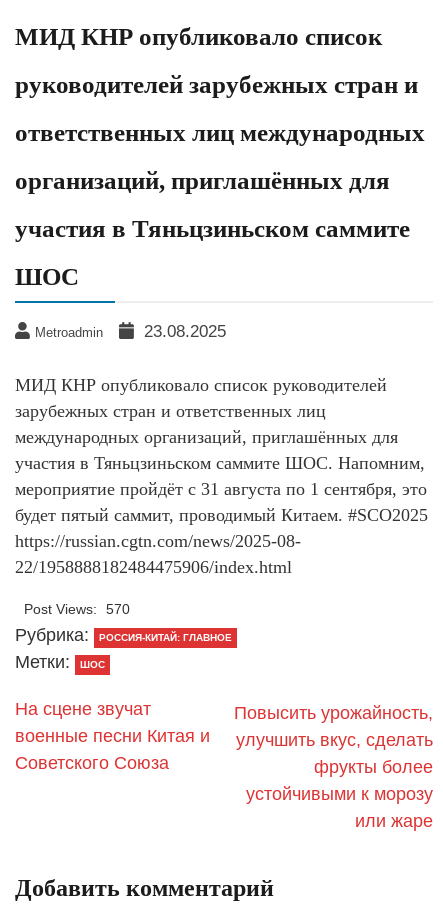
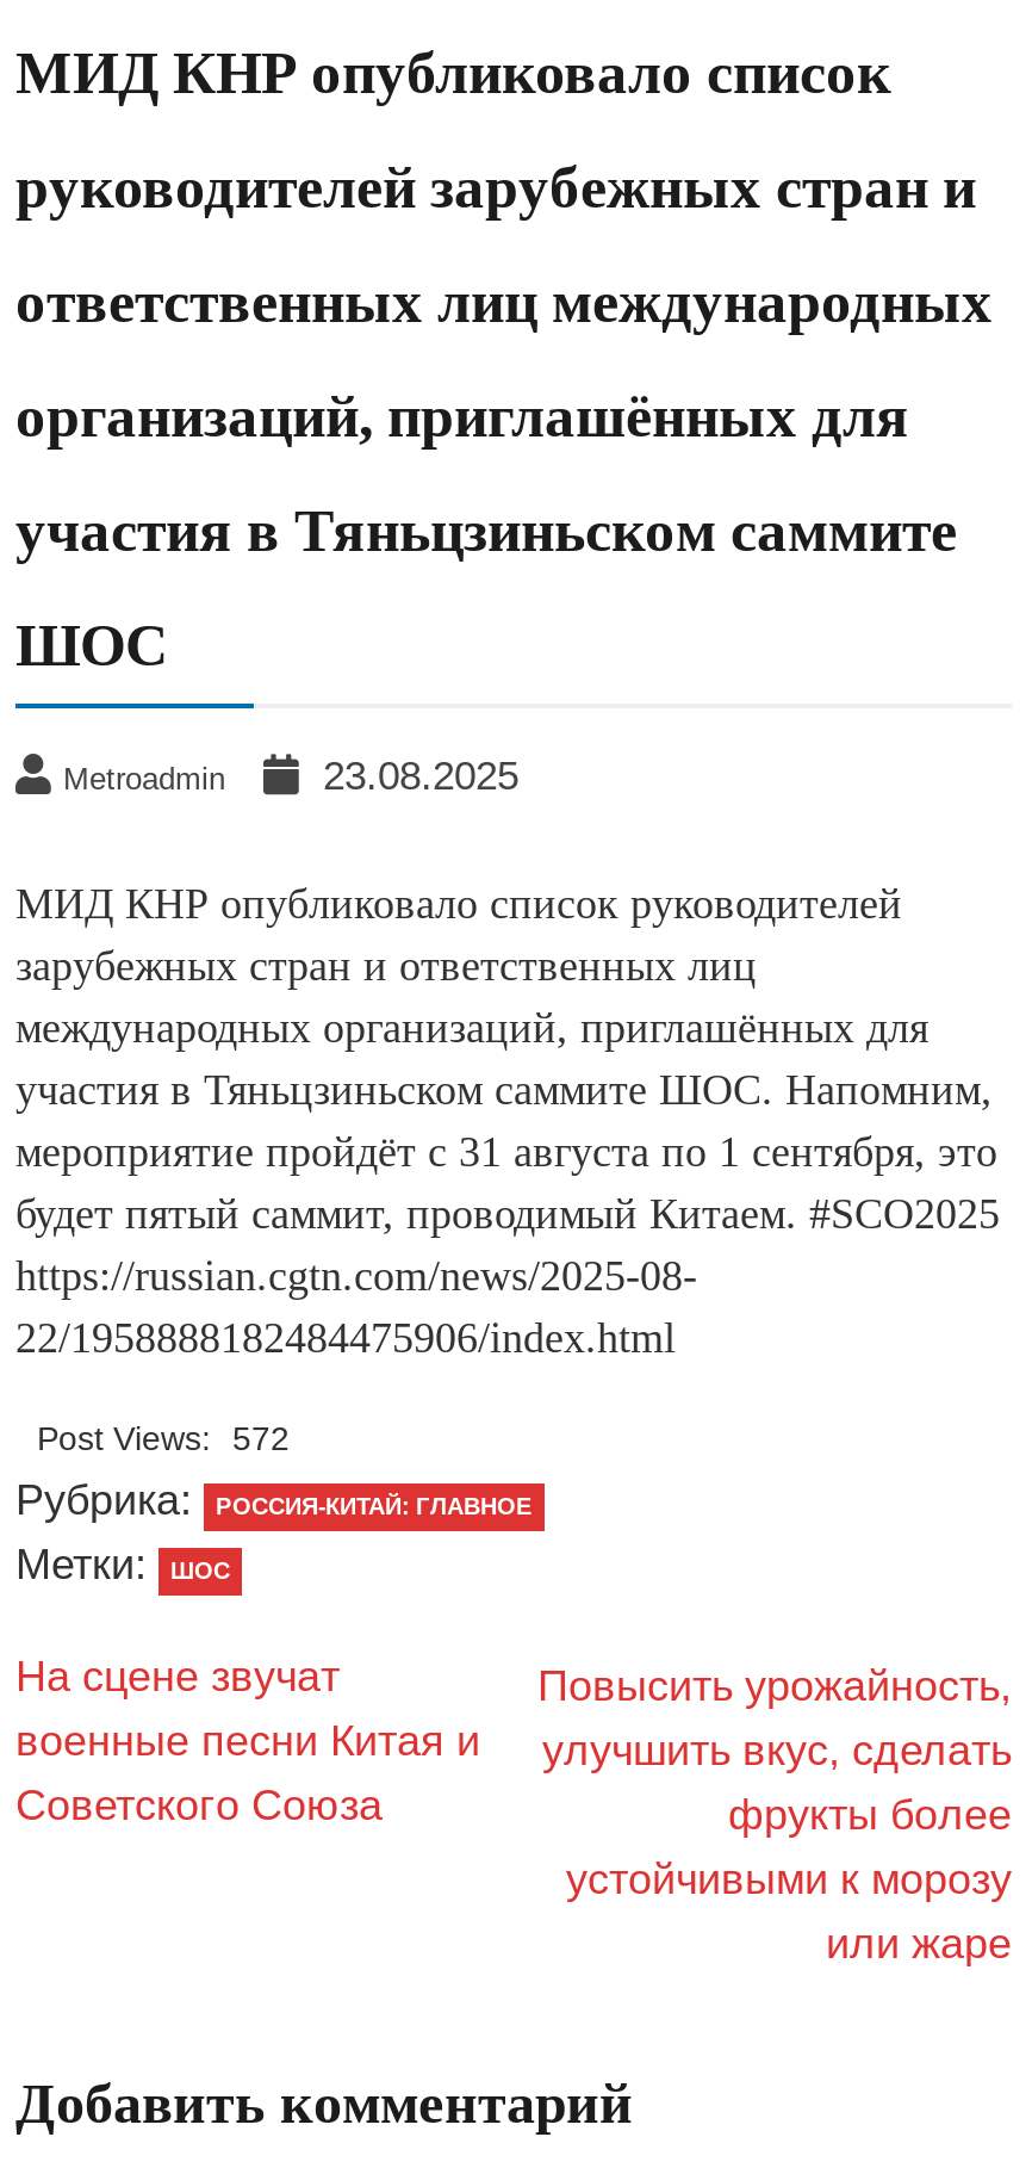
- Post Views: 570
+ Post Views: 572
